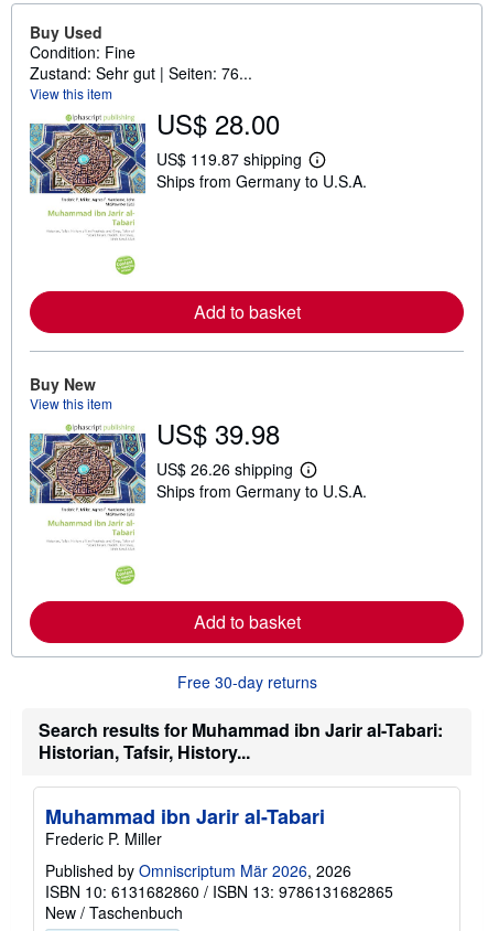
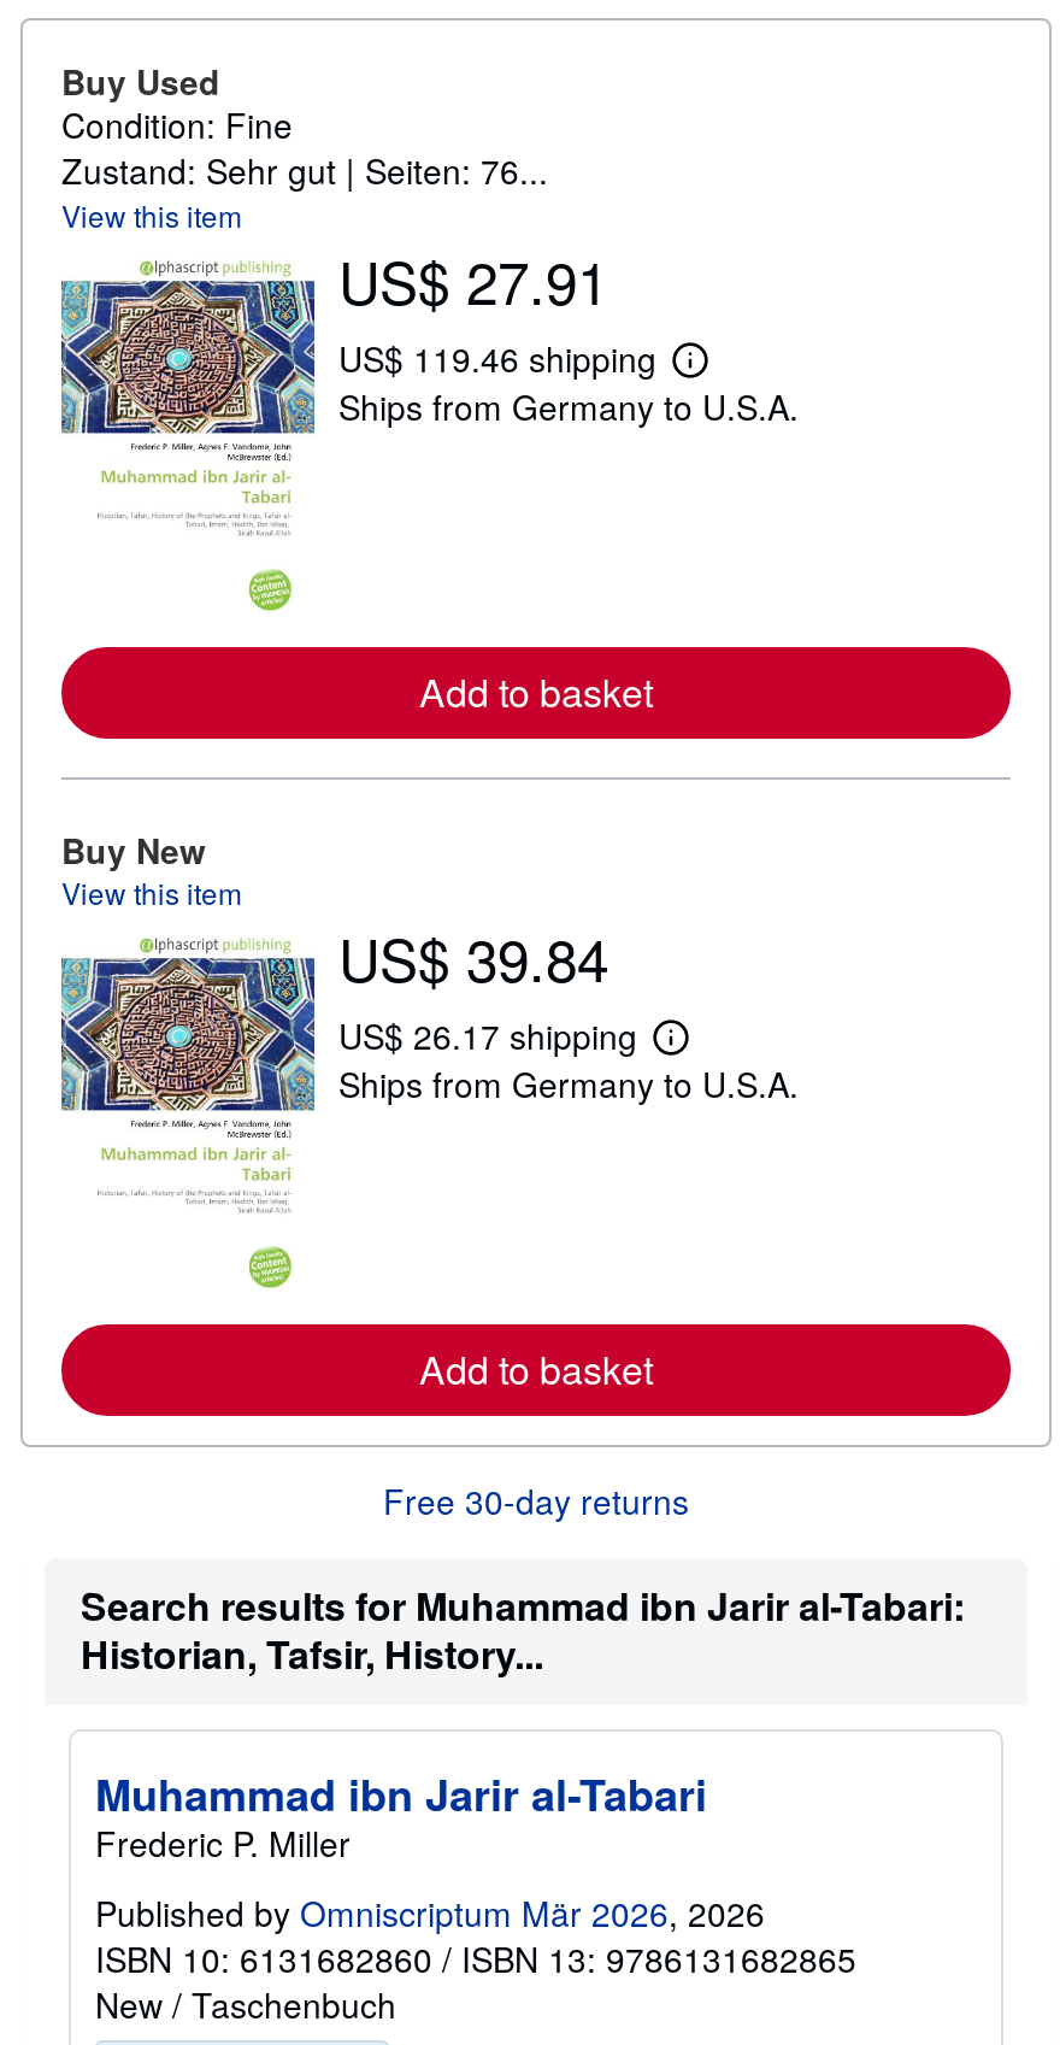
- US$ 28.00
+ US$ 27.91

- US$ 119.87 shipping L
+ US$ 119.46 shipping L

- US$ 39.98
+ US$ 39.84

- US$ 26.26 shipping L
+ US$ 26.17 shipping L
